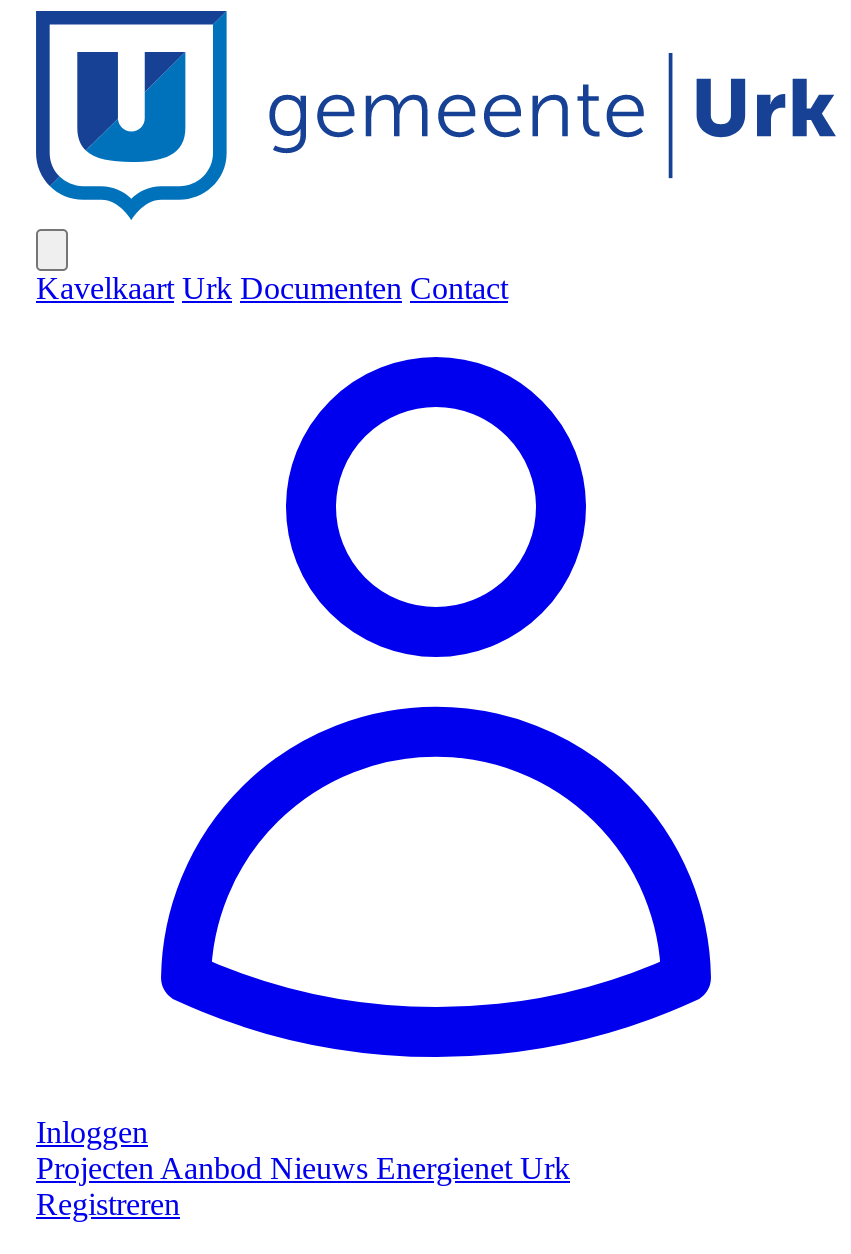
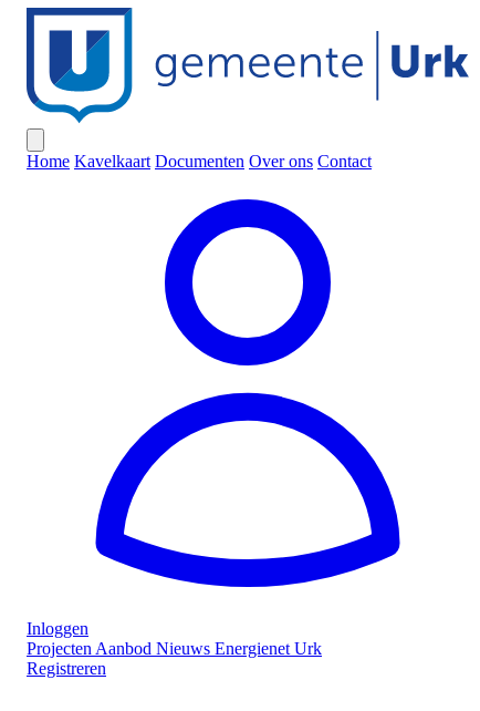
- Kavelkaart Urk Documenten Contact
+ Home Kavelkaart Documenten Over ons Contact
